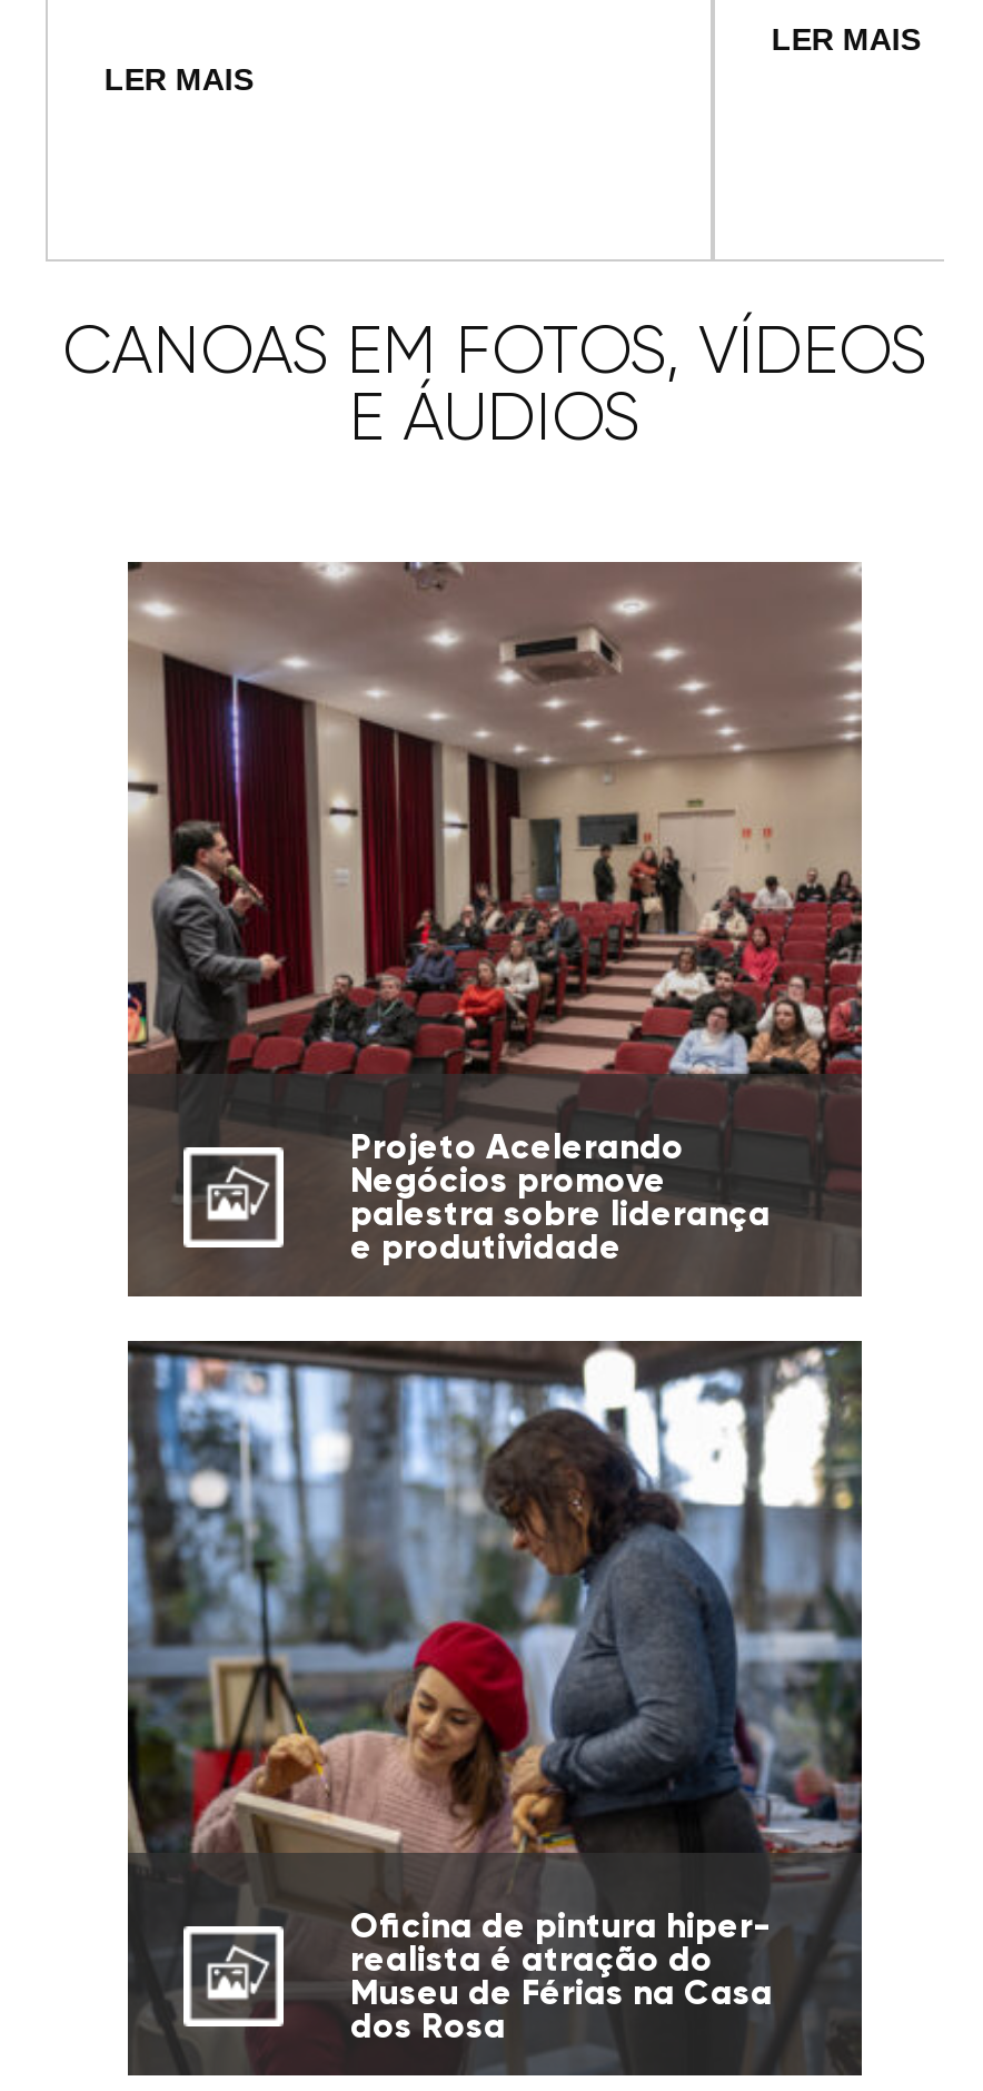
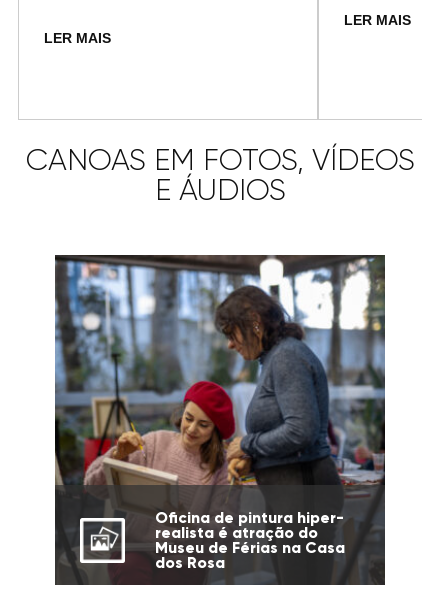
- [image]
- Projeto Acelerando
- Negócios promove
- palestra sobre liderança
- e produtividade
